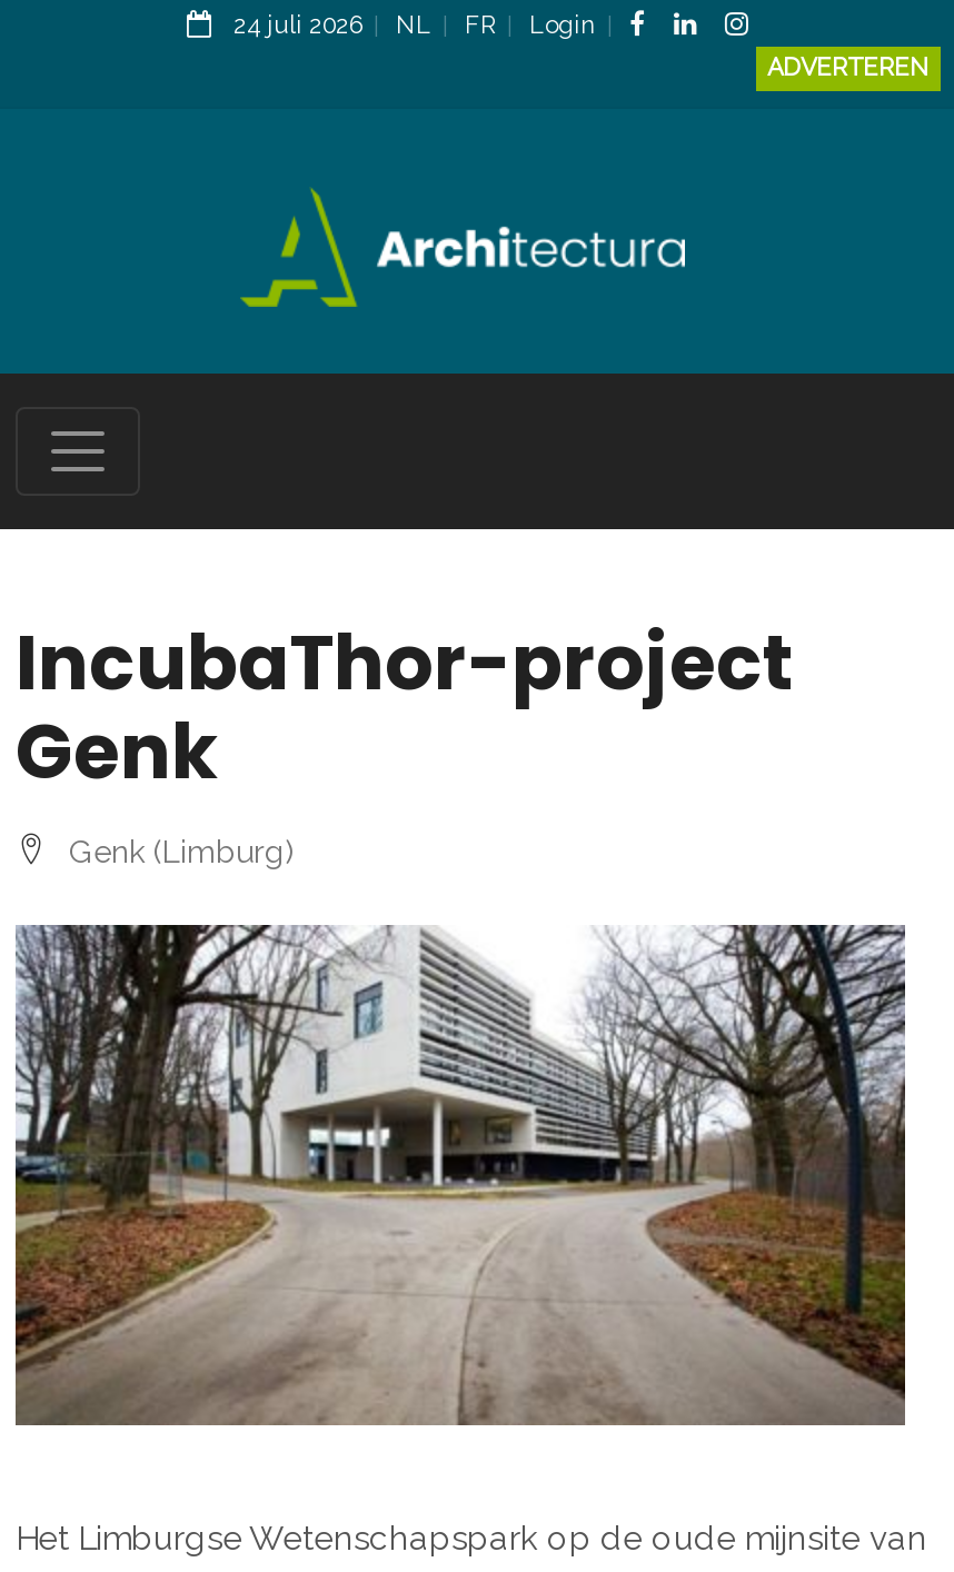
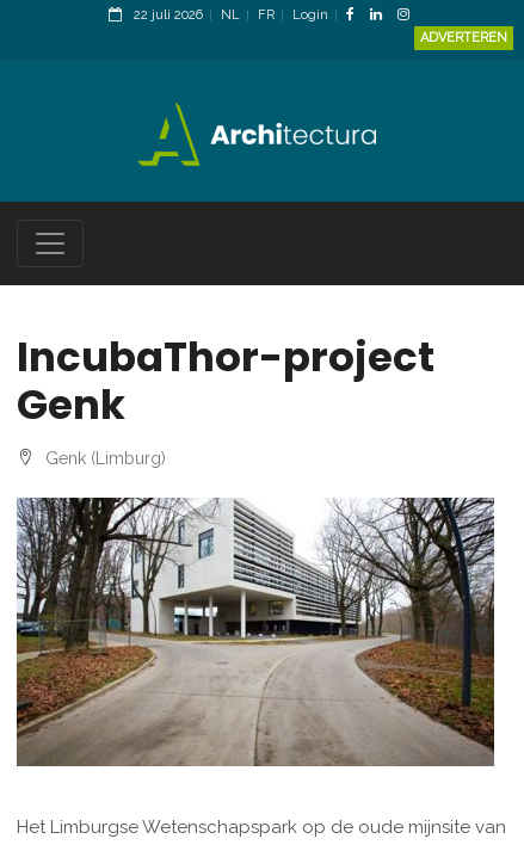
- 24 juli 2026 NL FR Login
+ 22 juli 2026 NL FR Login
